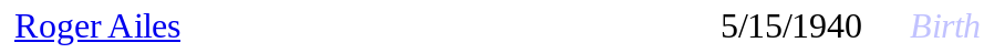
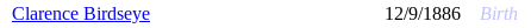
- Roger Ailes
- 5/15/1940
+ Clarence Birdseye
+ 12/9/1886
